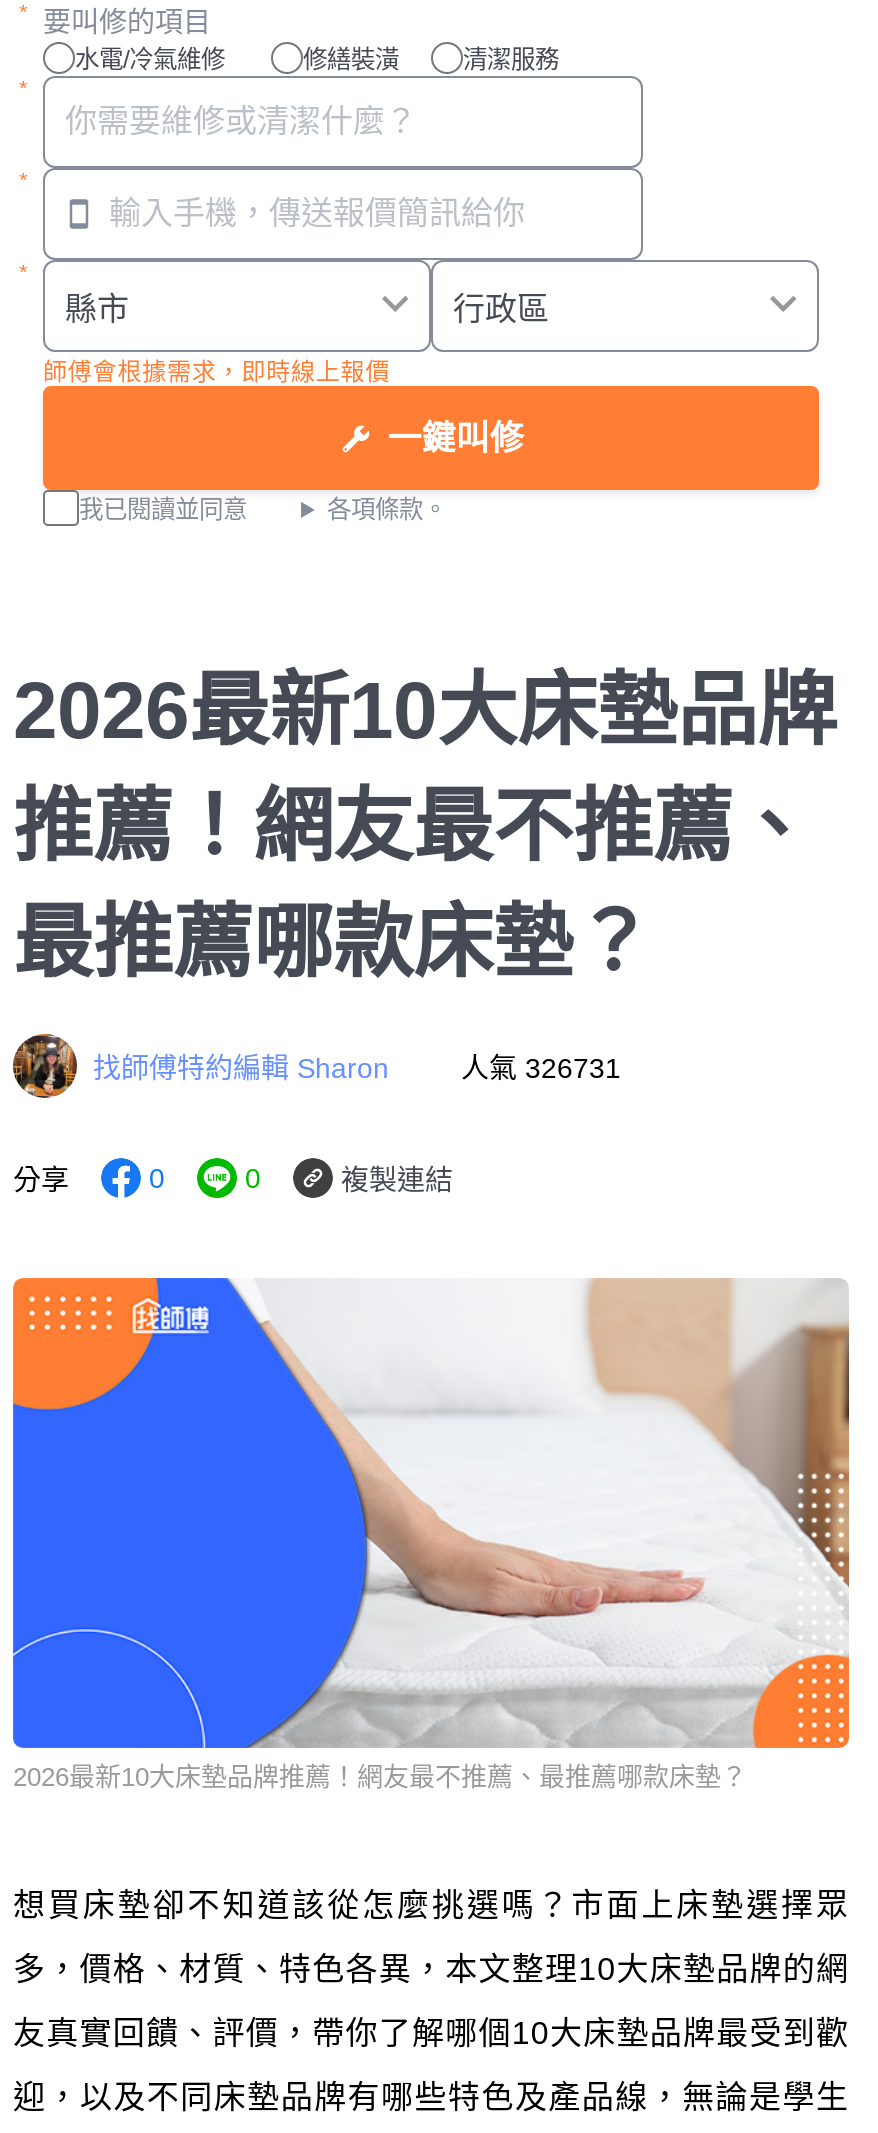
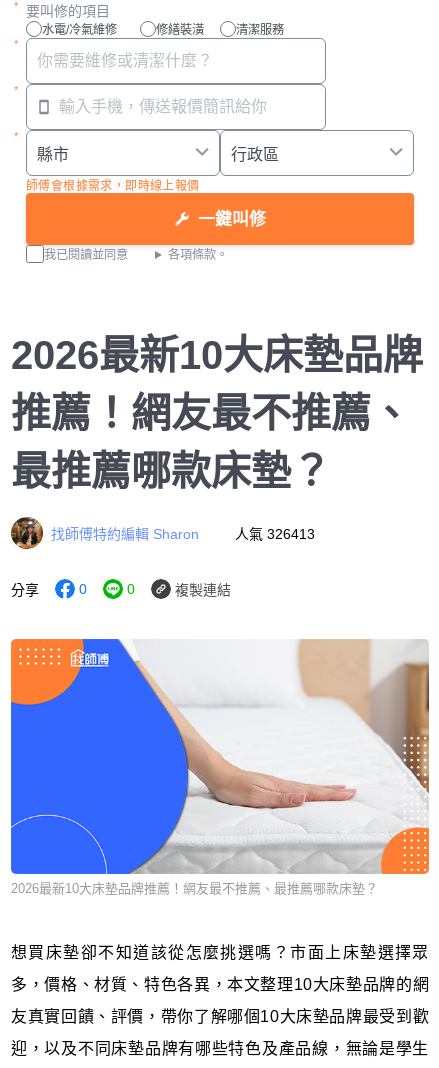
- 人氣 326731
+ 人氣 326413
